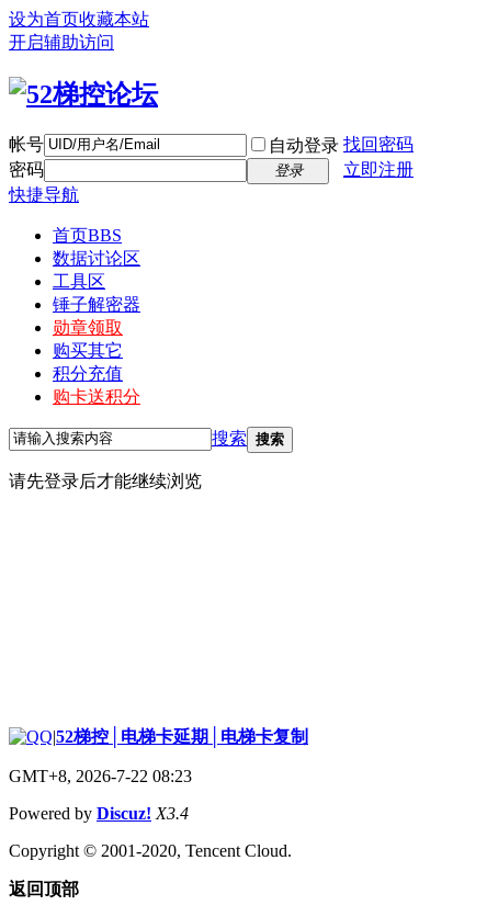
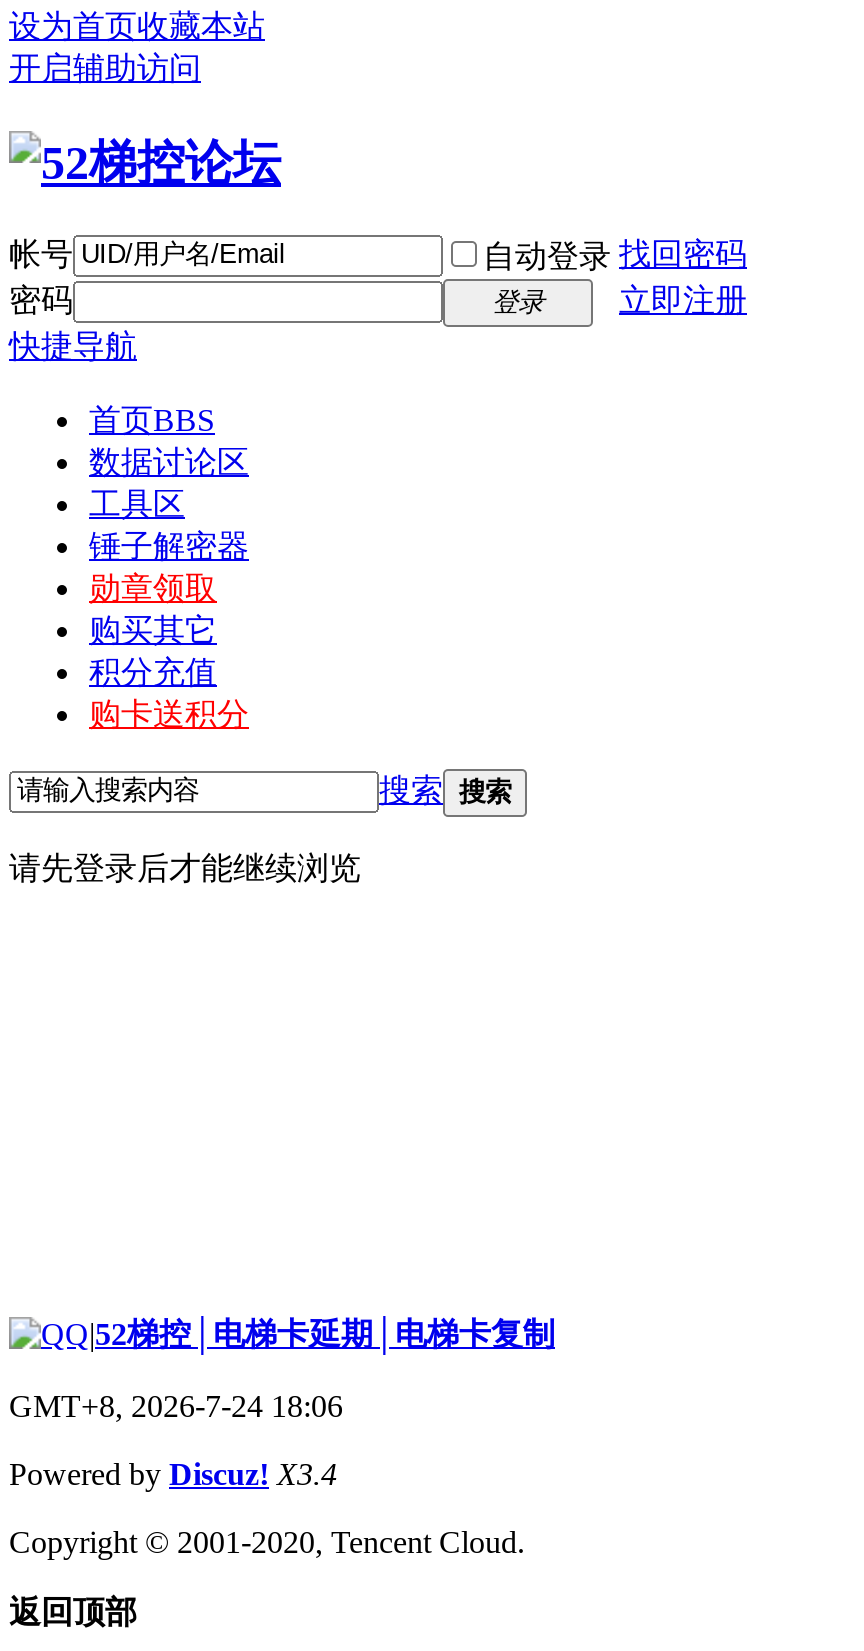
- GMT+8, 2026-7-22 08:23
+ GMT+8, 2026-7-24 18:06
